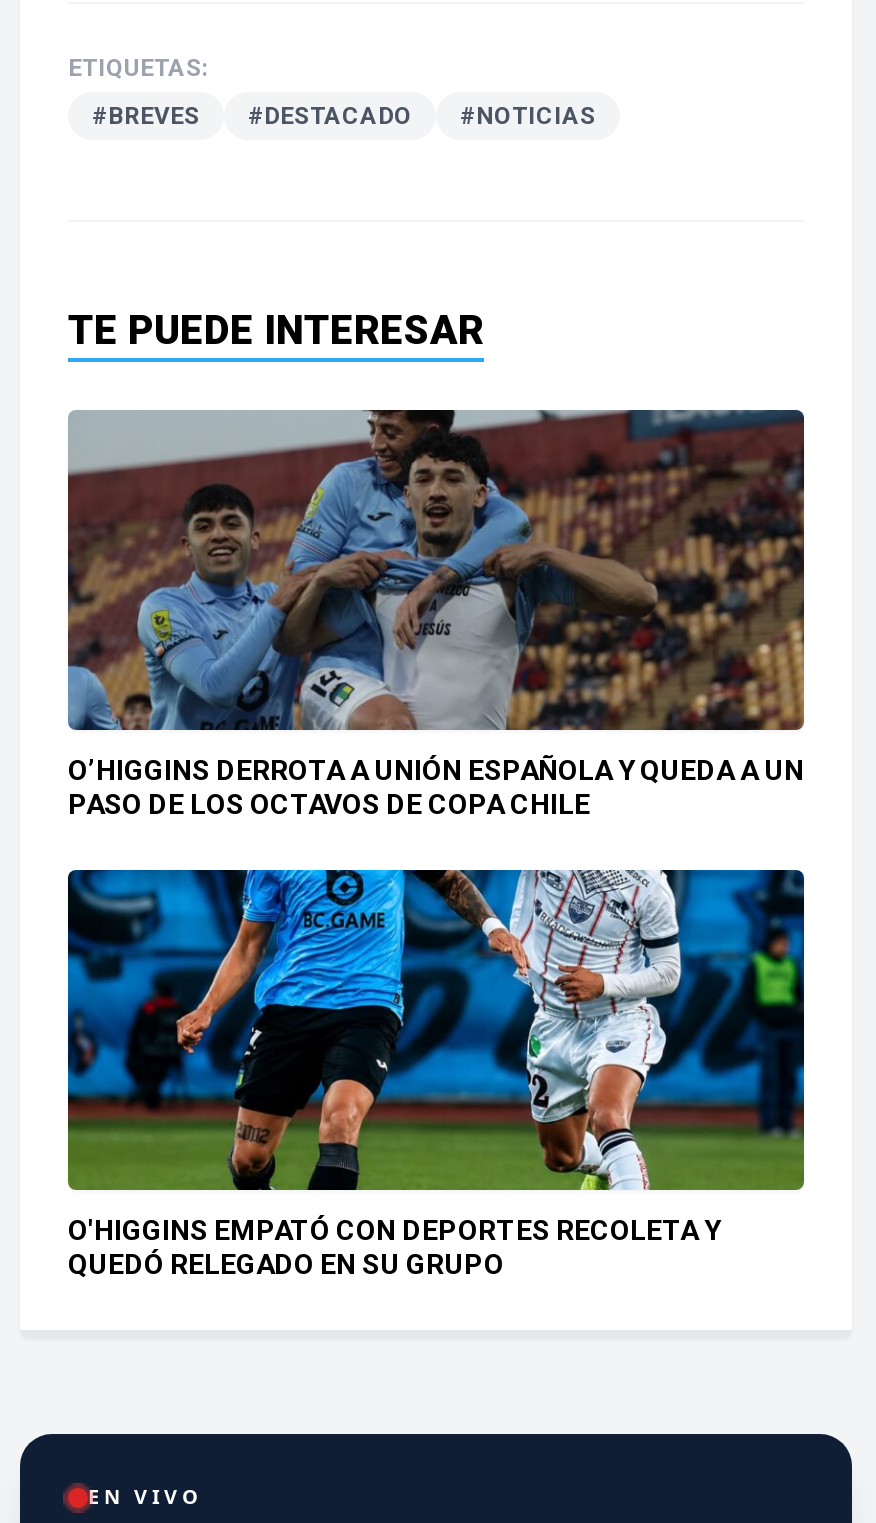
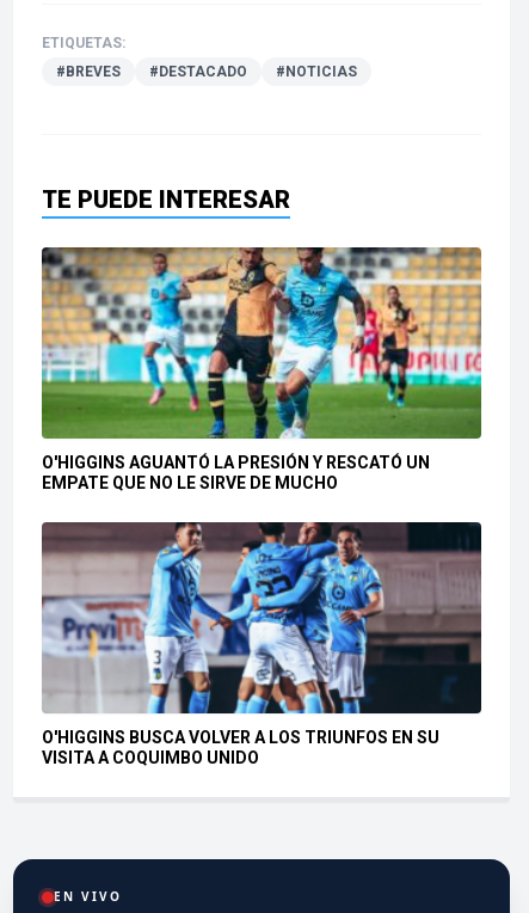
- [image]
- O’HIGGINS DERROTA A UNIÓN ESPAÑOLA Y QUEDA A UN
- PASO DE LOS OCTAVOS DE COPA CHILE
+ [image]
+ O'HIGGINS AGUANTÓ LA PRESIÓN Y RESCATÓ UN
+ EMPATE QUE NO LE SIRVE DE MUCHO

- [image]
- O'HIGGINS EMPATÓ CON DEPORTES RECOLETA Y
- QUEDÓ RELEGADO EN SU GRUPO
+ [image]
+ O'HIGGINS BUSCA VOLVER A LOS TRIUNFOS EN SU
+ VISITA A COQUIMBO UNIDO
